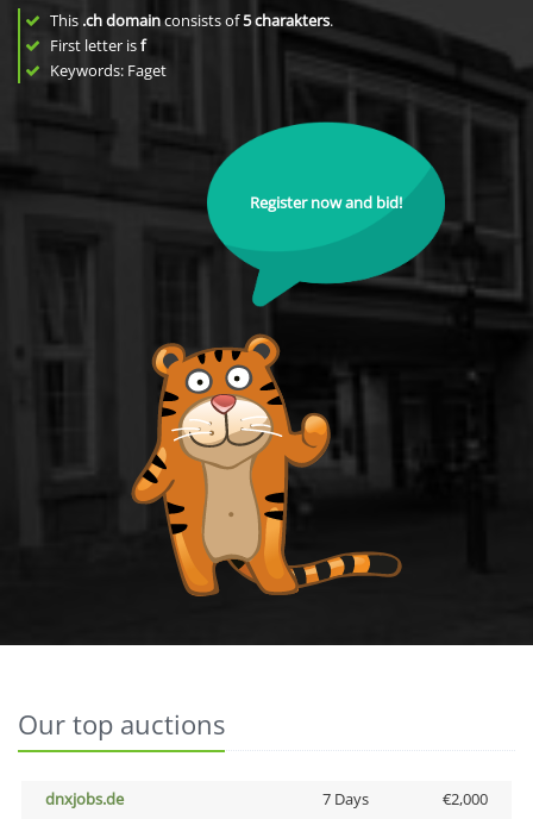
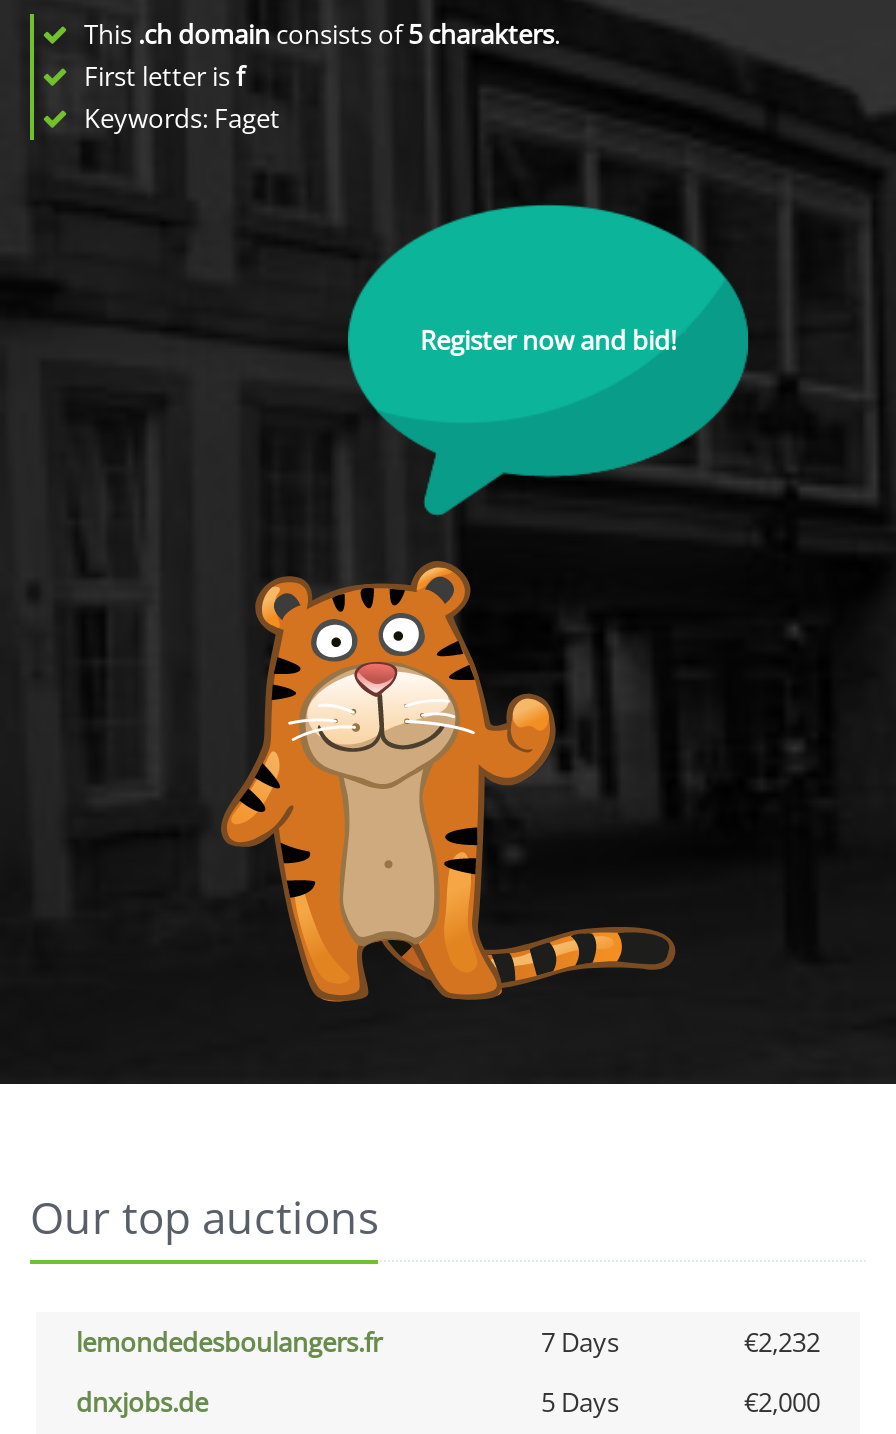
+ lemondedesboulangers.fr
+ 7 Days
+ €2,232

- 7 Days
+ 5 Days
